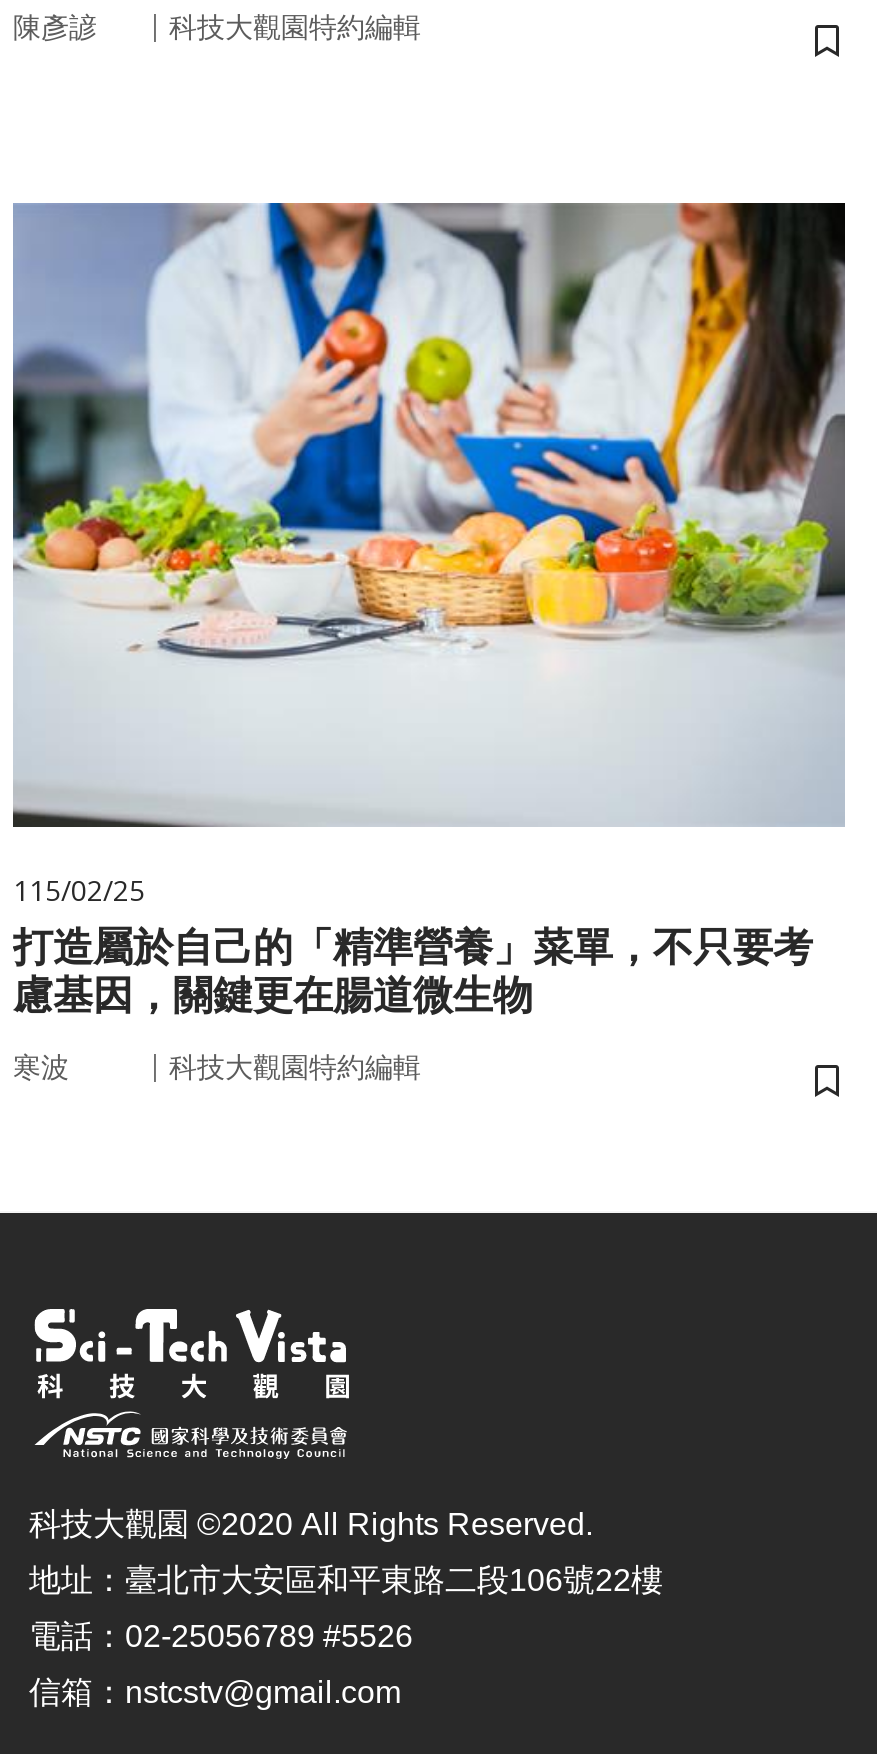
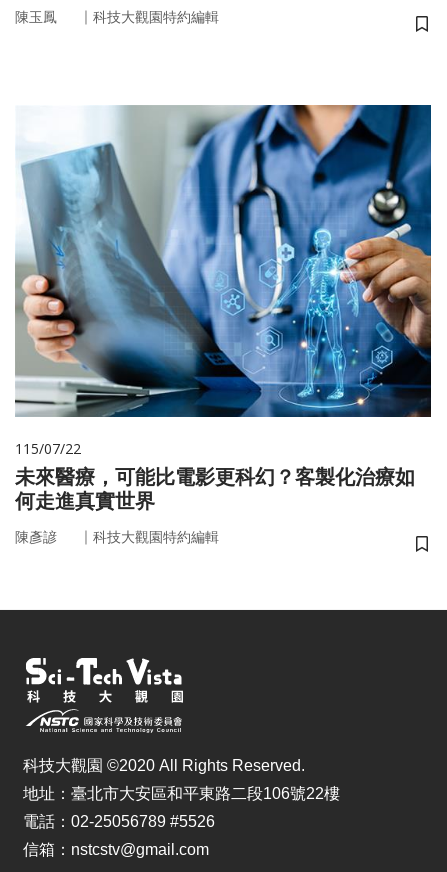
moved down: 陳彥諺

+ 陳玉鳳

- [image]
- 115/02/25
- 打造屬於自己的「精準營養」菜單，不只要考
- 慮基因，關鍵更在腸道微生物
+ [image]
+ 115/07/22
+ 未來醫療，可能比電影更科幻？客製化治療如
+ 何走進真實世界

- 寒波
